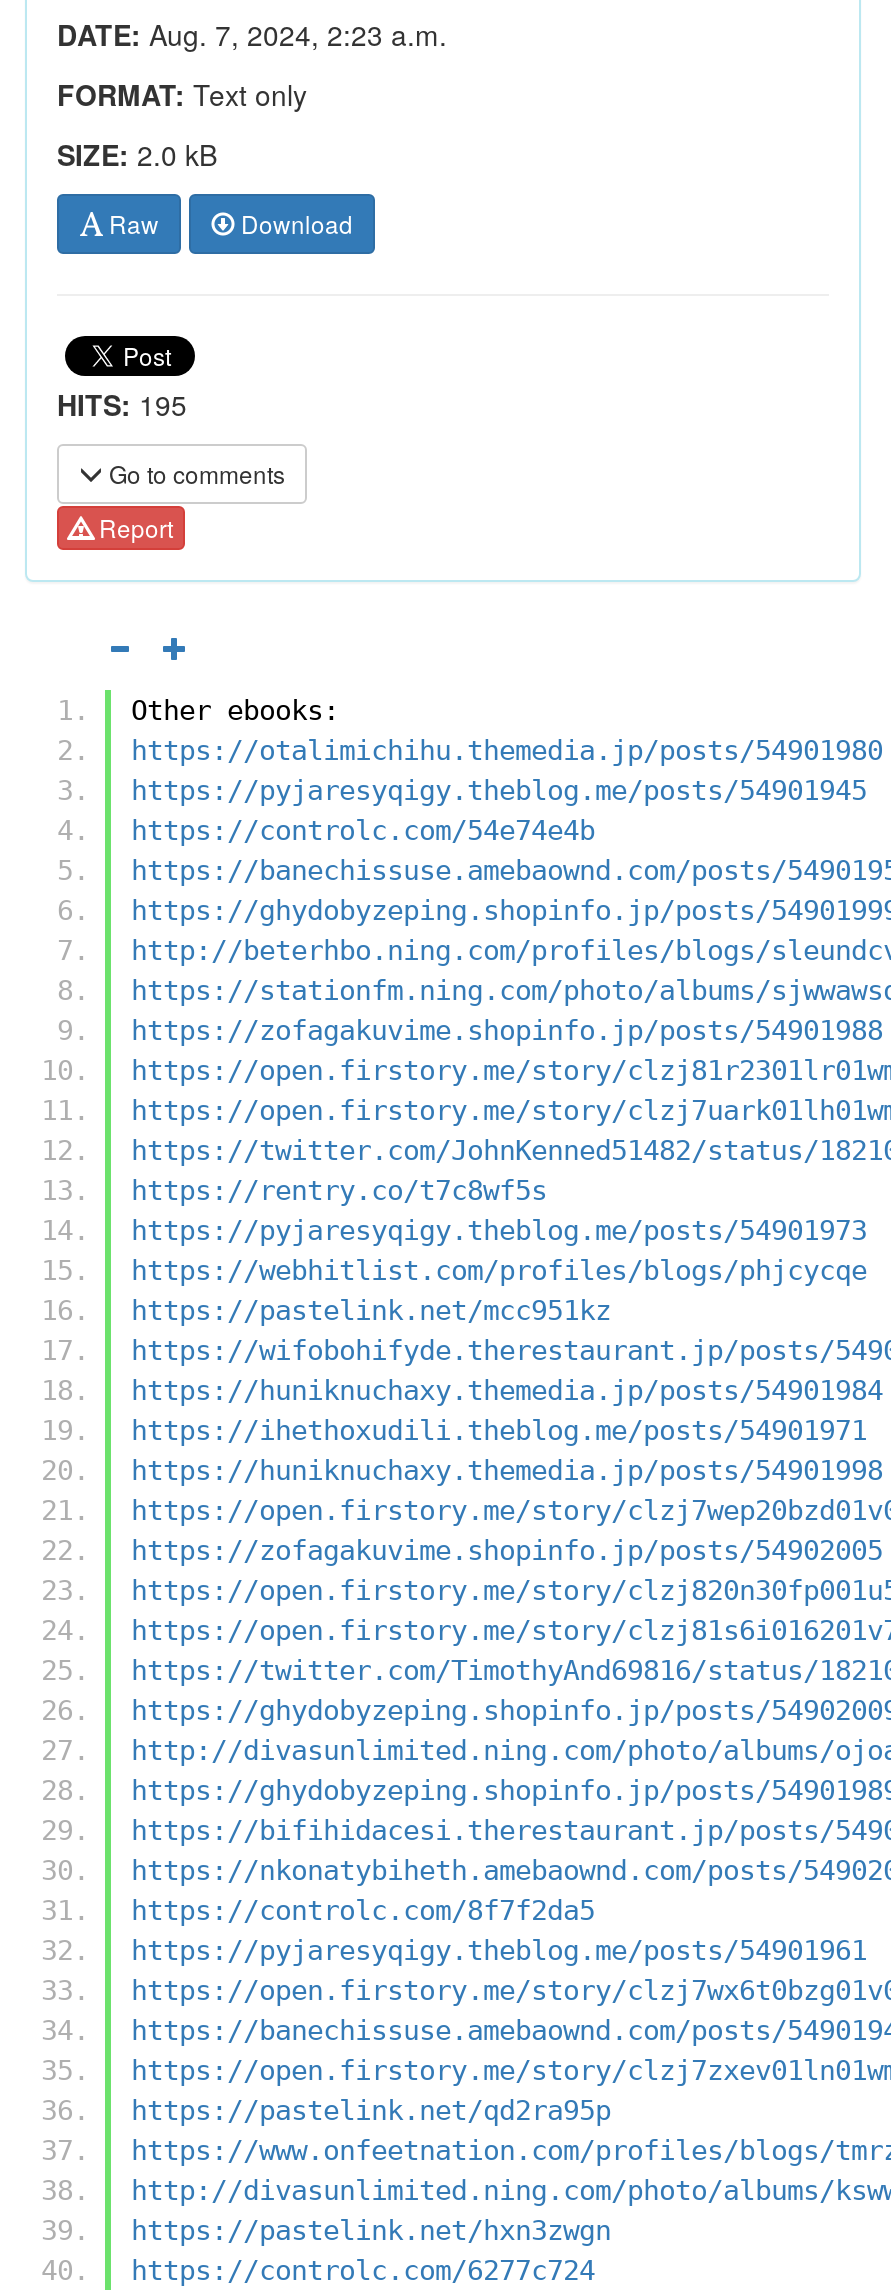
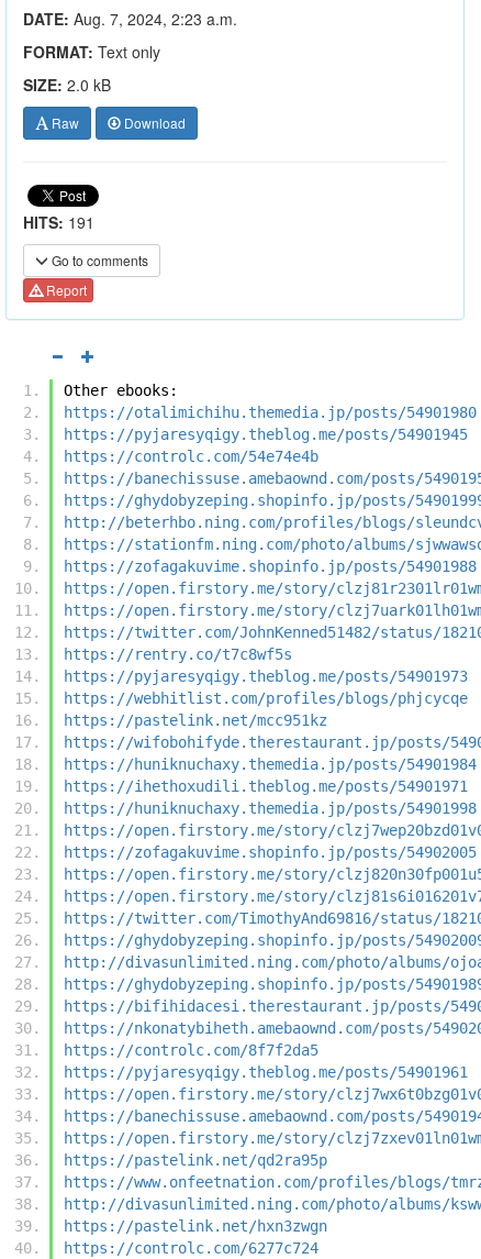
- HITS: 195
+ HITS: 191
